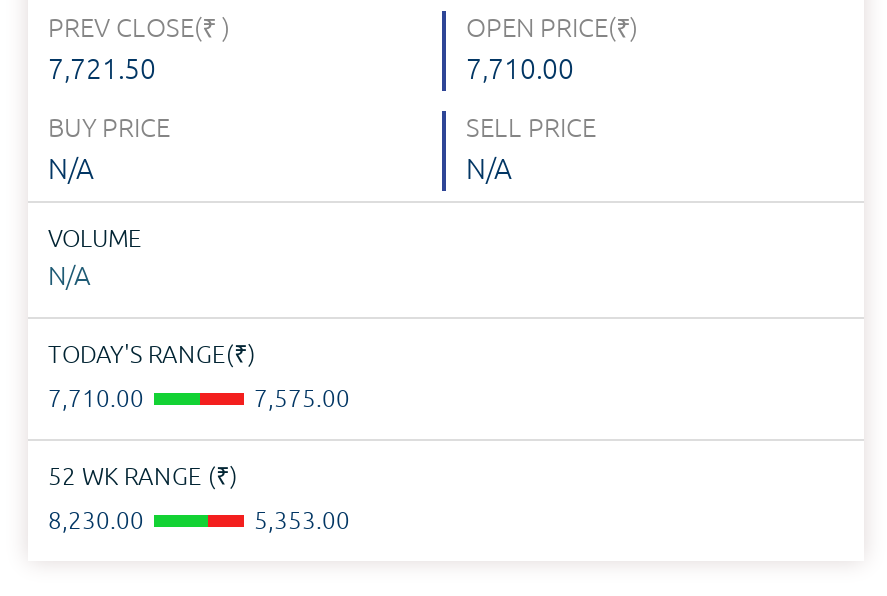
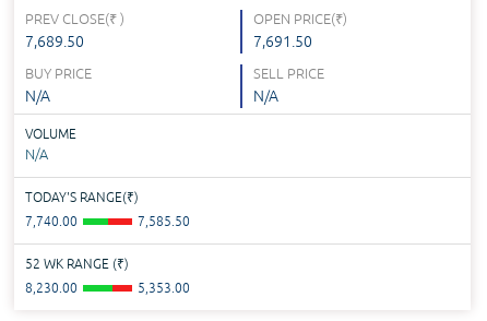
- 7,721.50
+ 7,689.50

- 7,710.00
+ 7,691.50

- 7,710.00
+ 7,740.00

- 7,575.00
+ 7,585.50
